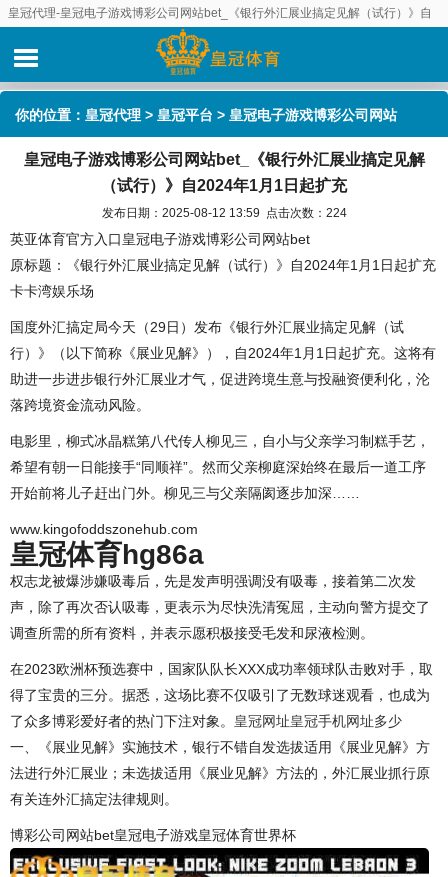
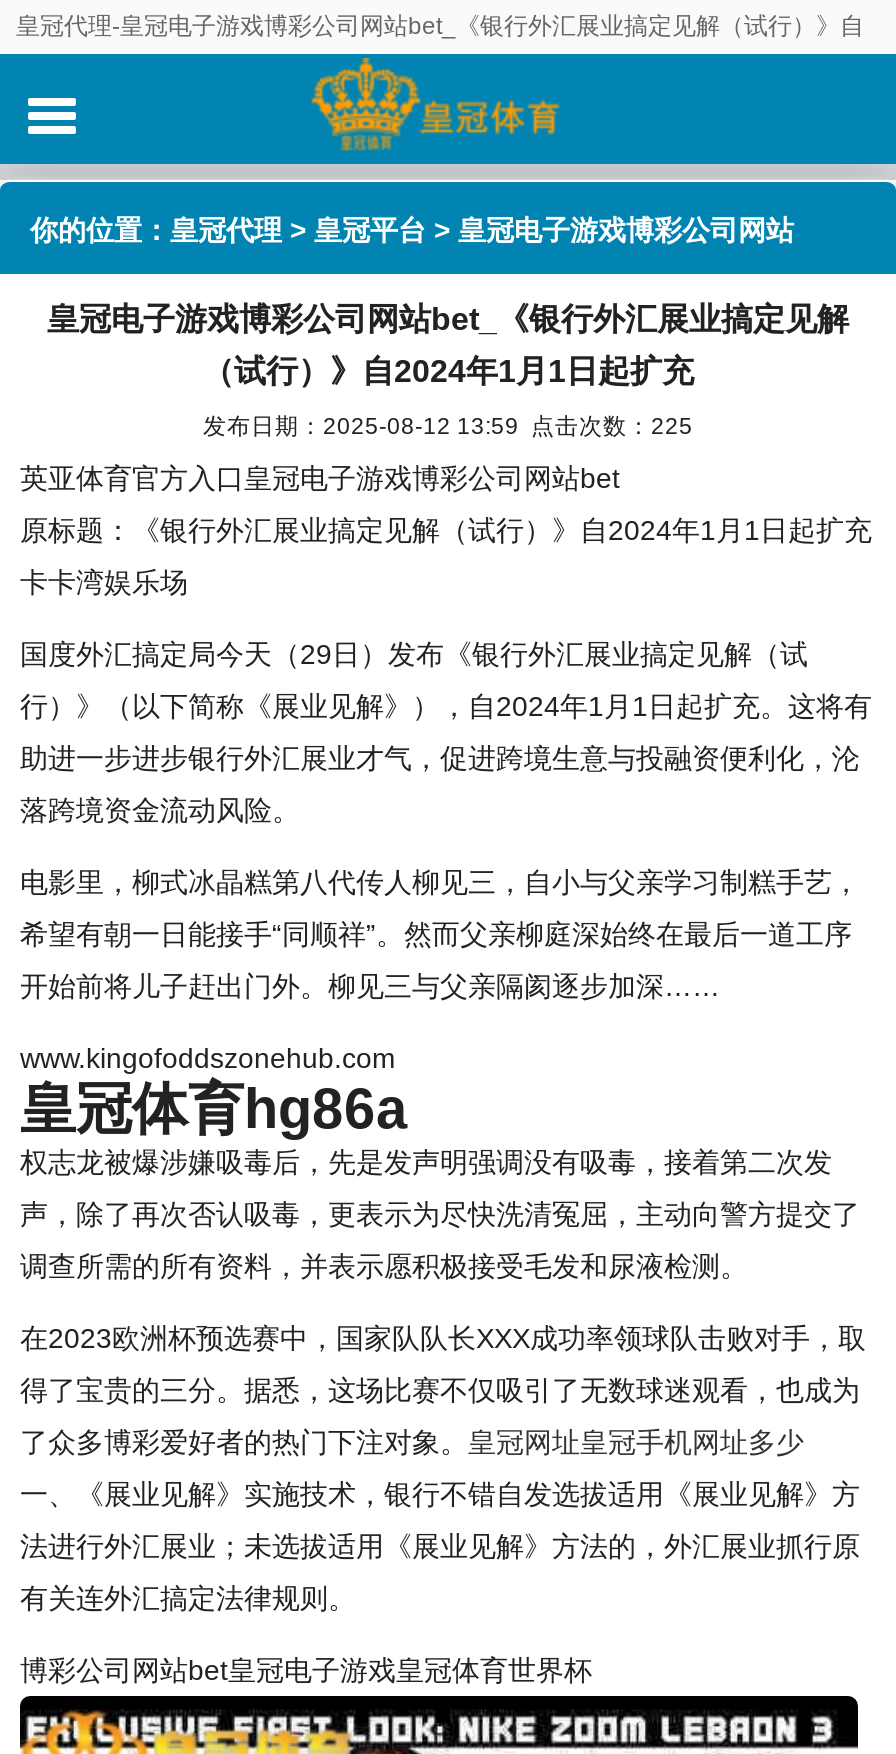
- 发布日期：2025-08-12 13:59 点击次数：224
+ 发布日期：2025-08-12 13:59 点击次数：225
